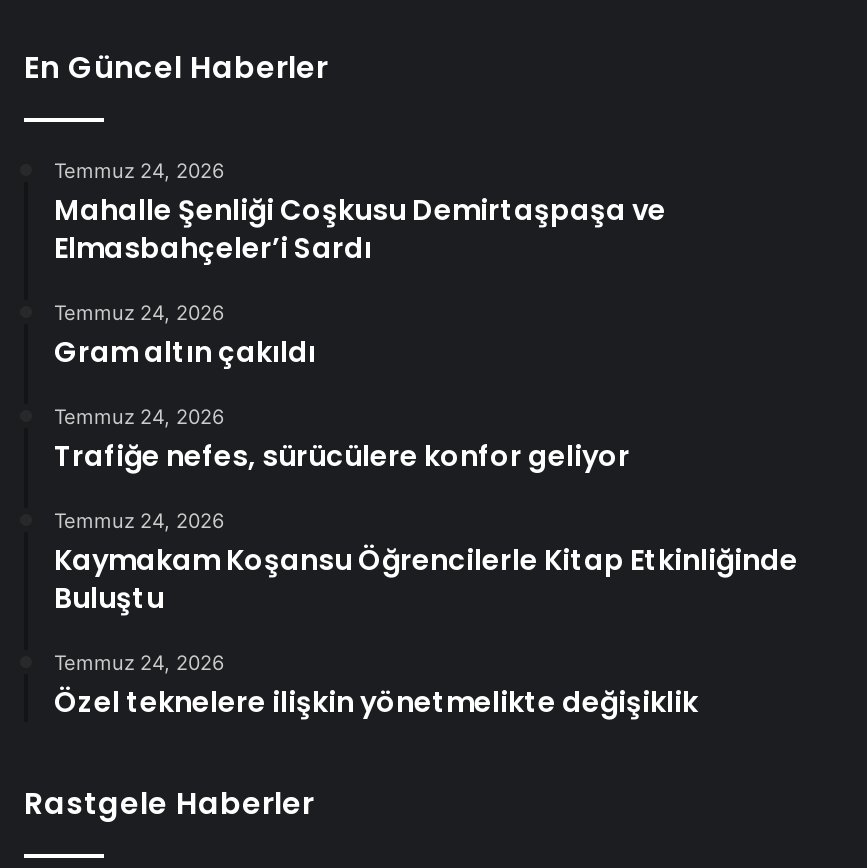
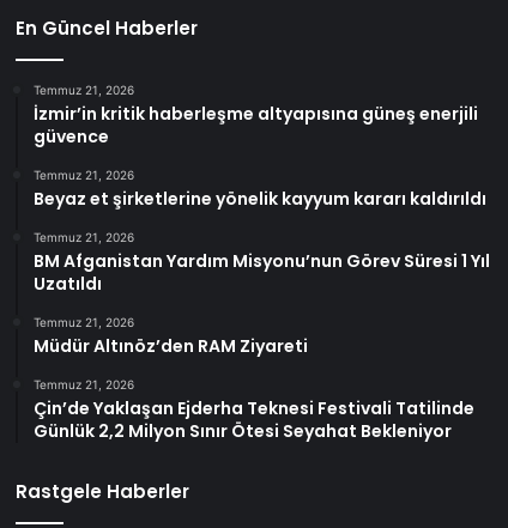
- Temmuz 24, 2026
- Mahalle Şenliği Coşkusu Demirtaşpaşa ve
- Elmasbahçeler’i Sardı
+ Temmuz 21, 2026
+ İzmir’in kritik haberleşme altyapısına güneş enerjili
+ güvence

- Temmuz 24, 2026
- Gram altın çakıldı
+ Temmuz 21, 2026
+ Beyaz et şirketlerine yönelik kayyum kararı kaldırıldı

- Temmuz 24, 2026
- Trafiğe nefes, sürücülere konfor geliyor
+ Temmuz 21, 2026
+ BM Afganistan Yardım Misyonu’nun Görev Süresi 1 Yıl
+ Uzatıldı

- Temmuz 24, 2026
- Kaymakam Koşansu Öğrencilerle Kitap Etkinliğinde
- Buluştu
+ Temmuz 21, 2026
+ Müdür Altınöz’den RAM Ziyareti

- Temmuz 24, 2026
- Özel teknelere ilişkin yönetmelikte değişiklik
+ Temmuz 21, 2026
+ Çin’de Yaklaşan Ejderha Teknesi Festivali Tatilinde
+ Günlük 2,2 Milyon Sınır Ötesi Seyahat Bekleniyor
